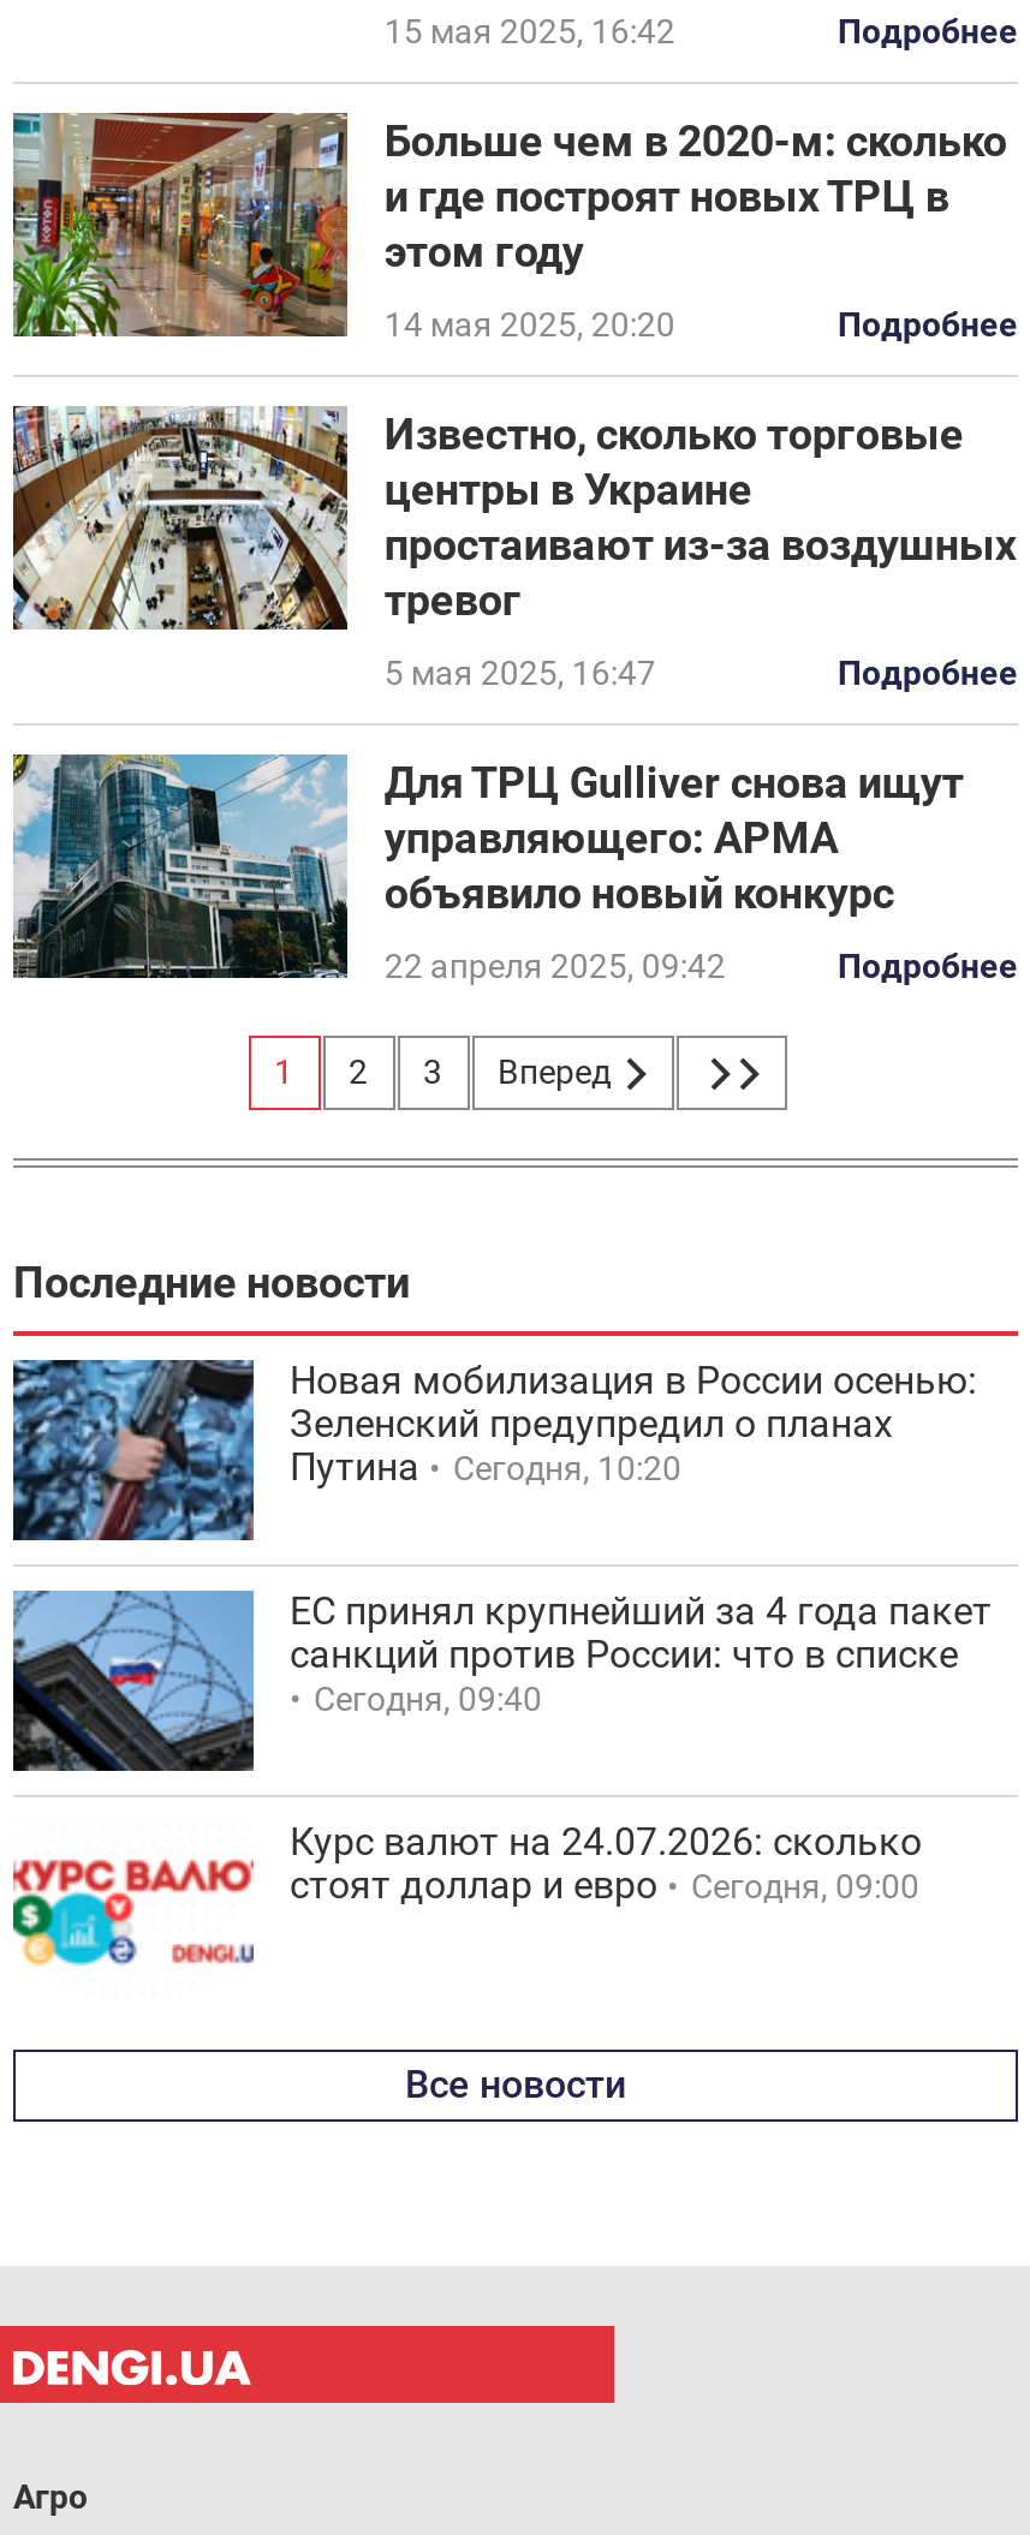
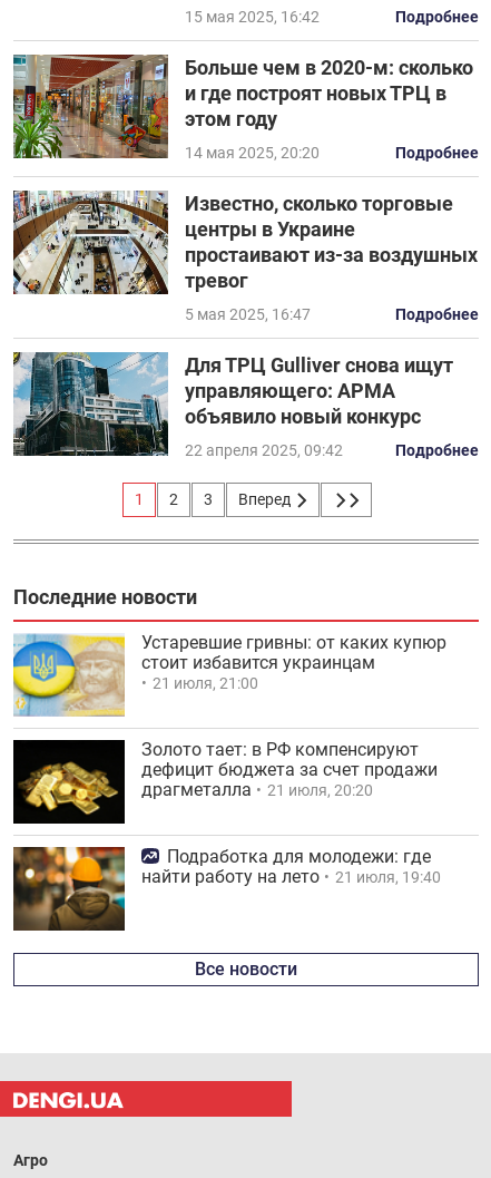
- [image]
- Новая мобилизация в России осенью:
- Зеленский предупредил о планах
- Путина
- Сегодня, 10:20
+ [image]
+ Устаревшие гривны: от каких купюр
+ стоит избавится украинцам
+ 21 июля, 21:00

- [image]
- ЕС принял крупнейший за 4 года пакет
- санкций против России: что в списке
- Сегодня, 09:40
+ [image]
+ Золото тает: в РФ компенсируют
+ дефицит бюджета за счет продажи
+ драгметалла
+ 21 июля, 20:20

- [image]
- Курс валют на 24.07.2026: сколько
- стоят доллар и евро
- Сегодня, 09:00
+ [image]
+ Подработка для молодежи: где
+ найти работу на лето
+ 21 июля, 19:40
